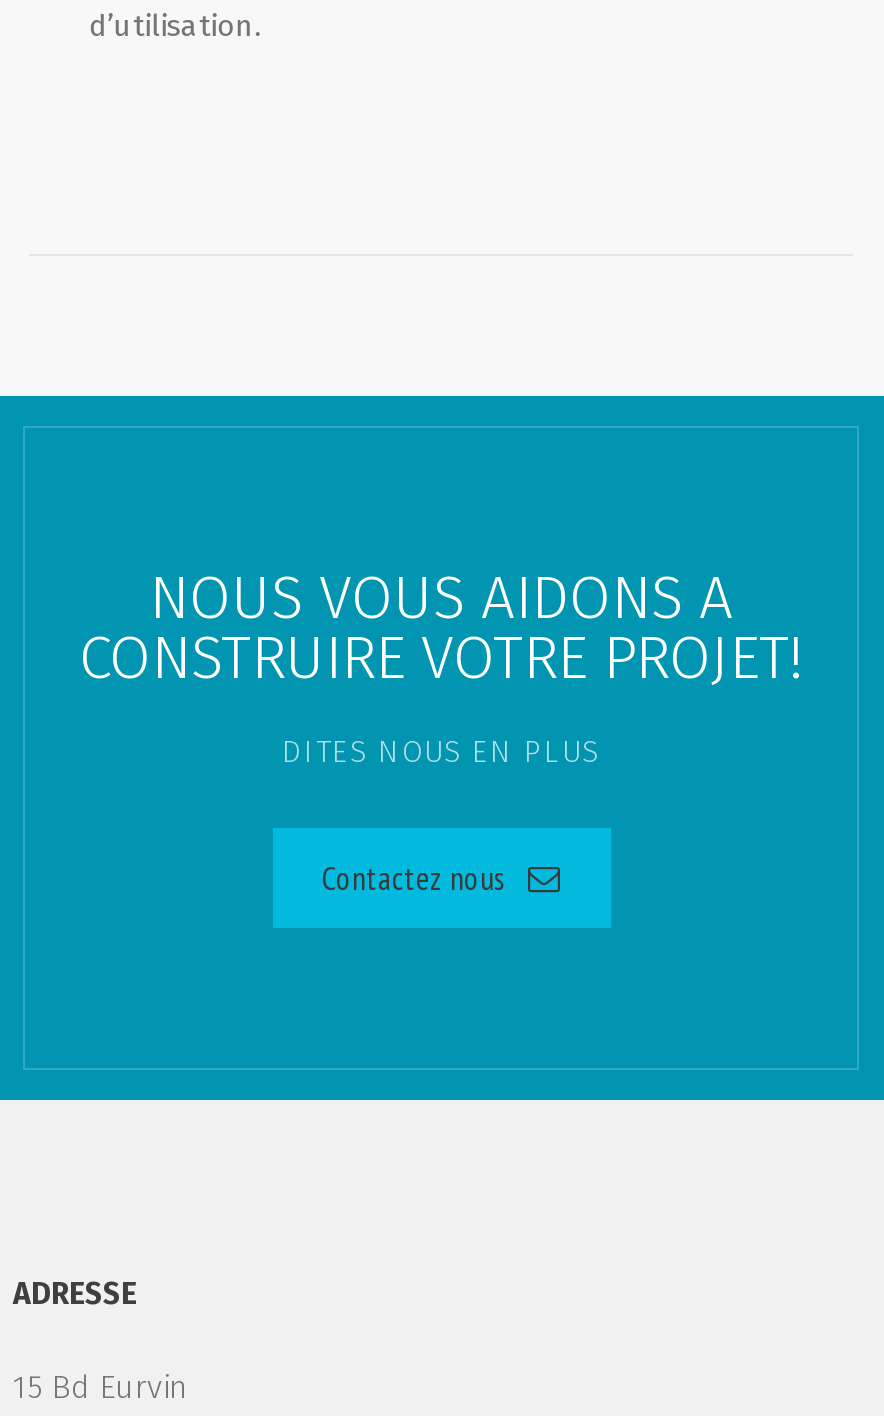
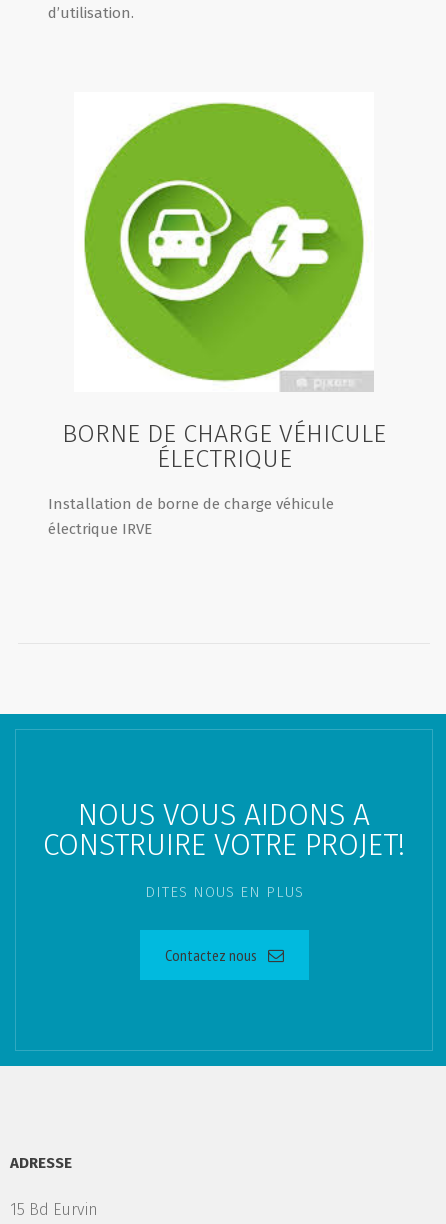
+ [image]
+ BORNE DE CHARGE VÉHICULE
+ ÉLECTRIQUE
+ Installation de borne de charge véhicule
+ électrique IRVE
